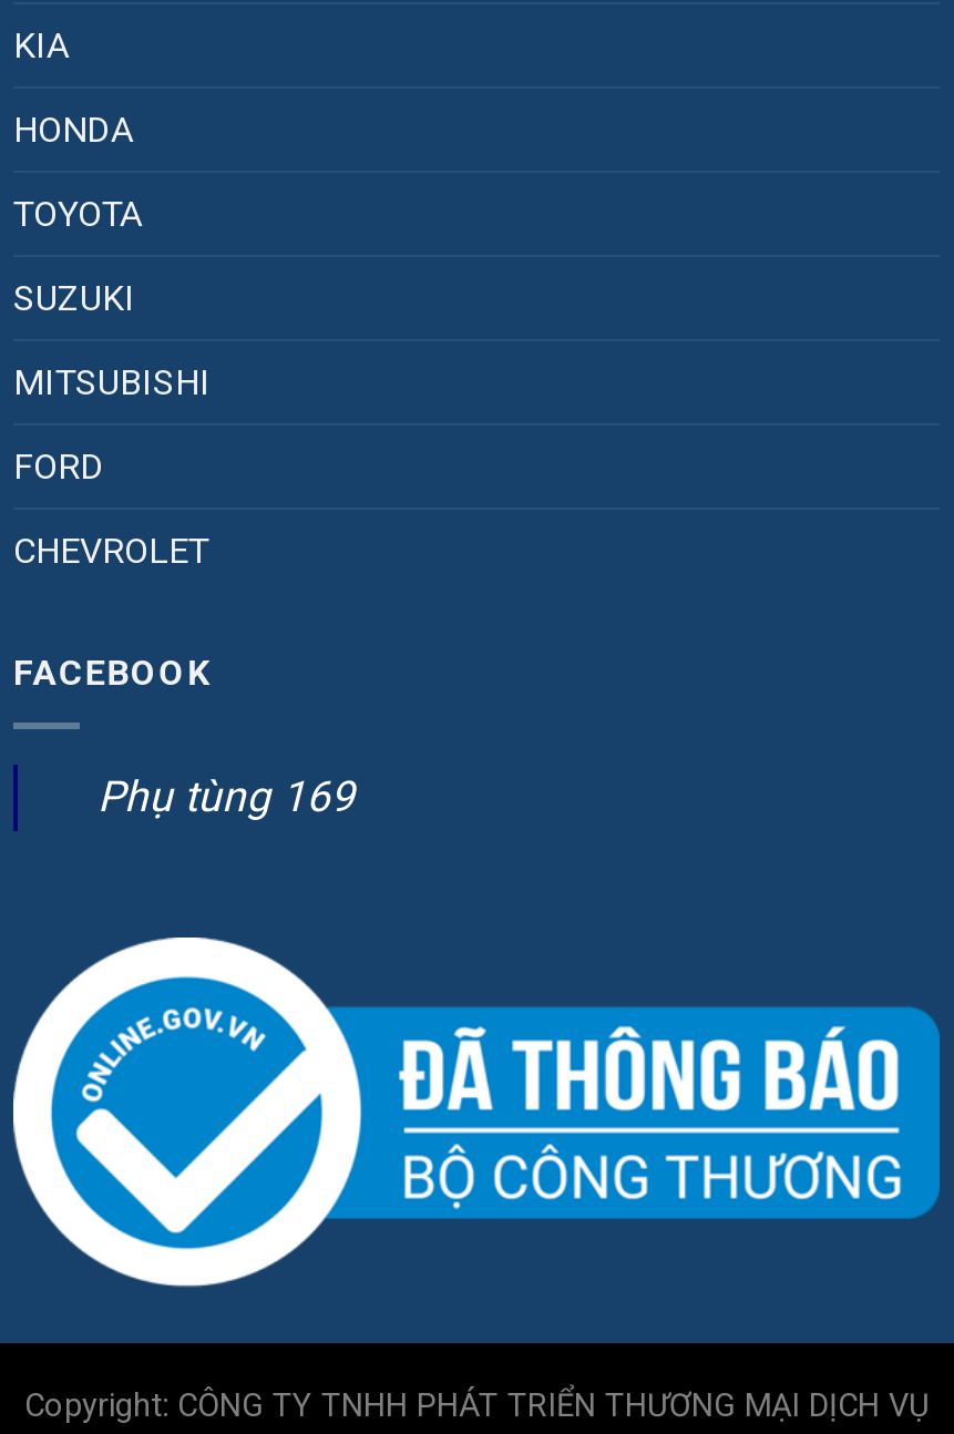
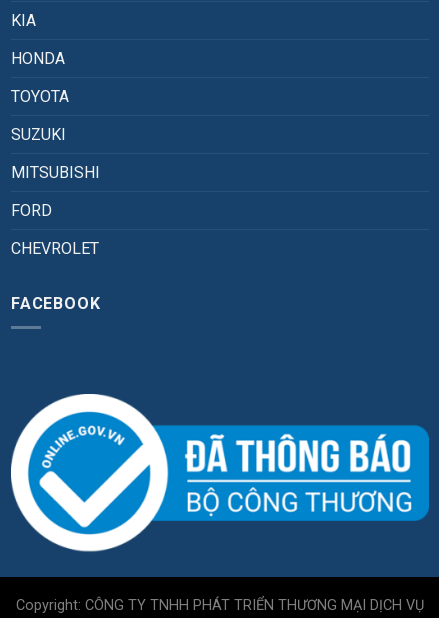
- Phụ tùng 169
